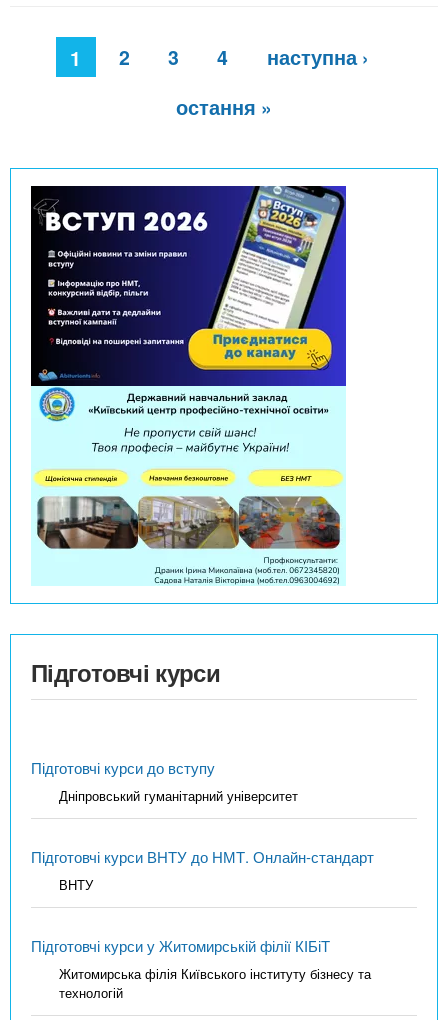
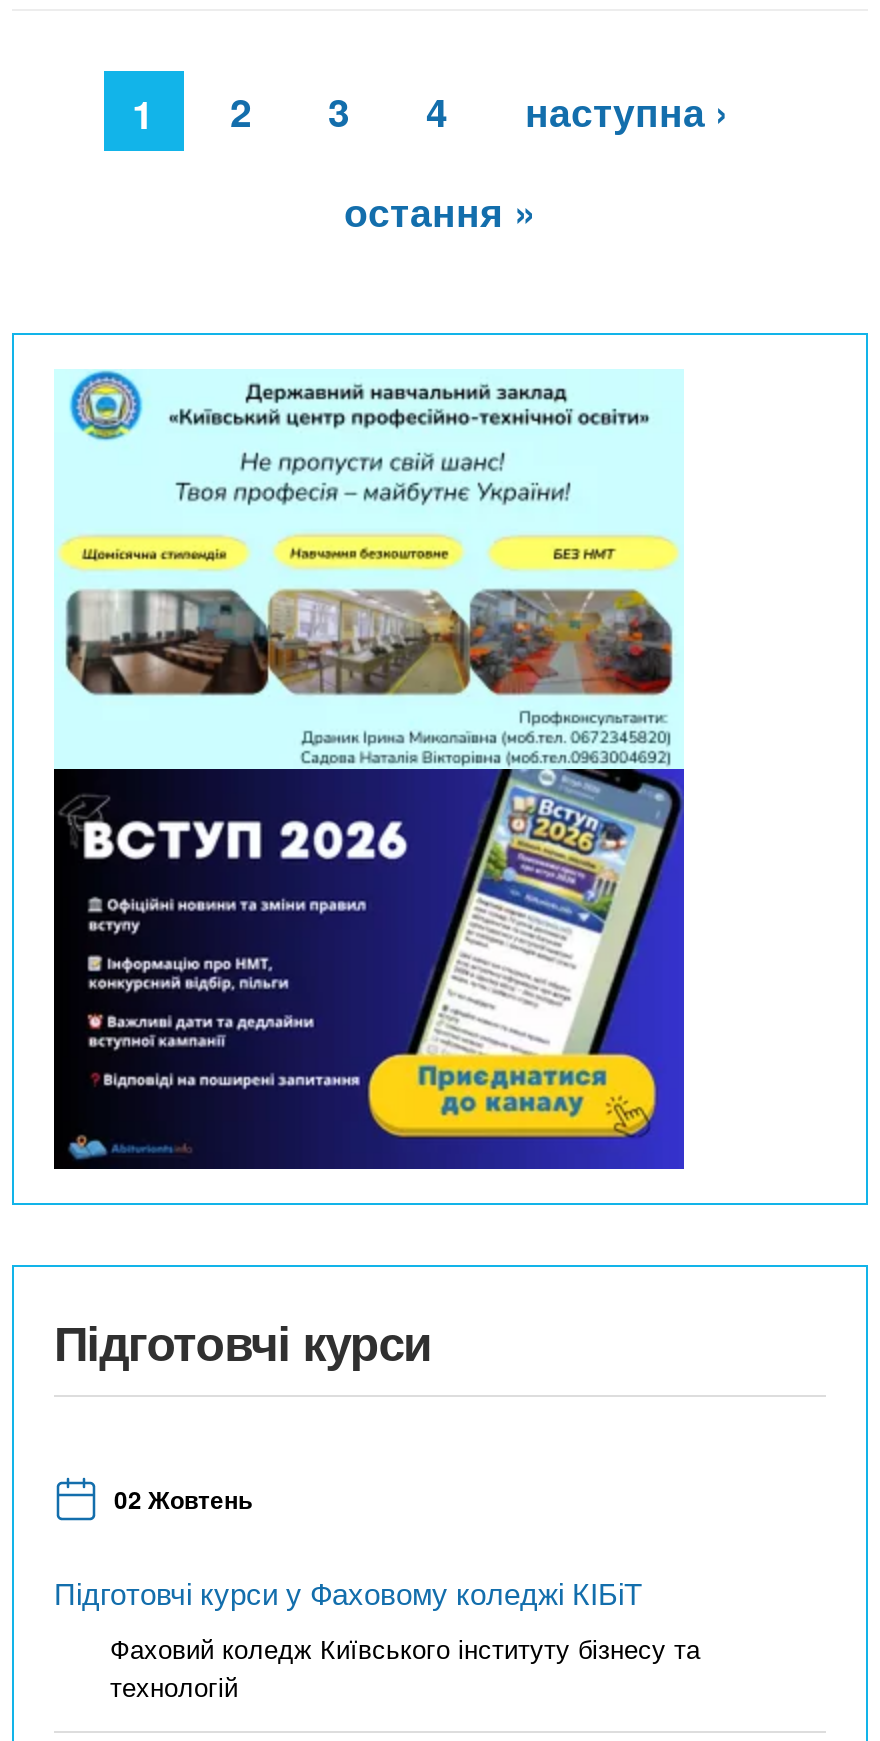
- [image]
+ [image]

- Підготовчі курси до вступу
- Дніпровський гуманітарний університет
- Підготовчі курси ВНТУ до НМТ. Онлайн-стандарт
- ВНТУ
- Підготовчі курси у Житомирській філії КІБіТ
- Житомирська філія Київського інституту бізнесу та
+ 02 Жовтень
+ Підготовчі курси у Фаховому коледжі КІБіТ
+ Фаховий коледж Київського інституту бізнесу та
